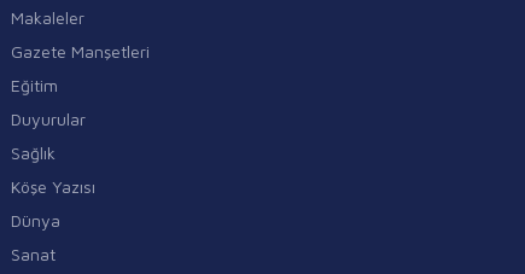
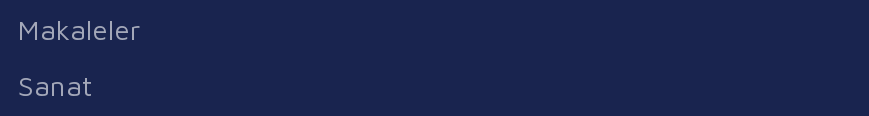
- Gazete Manşetleri
- Eğitim
- Duyurular
- Sağlık
- Köşe Yazısı
- Dünya
